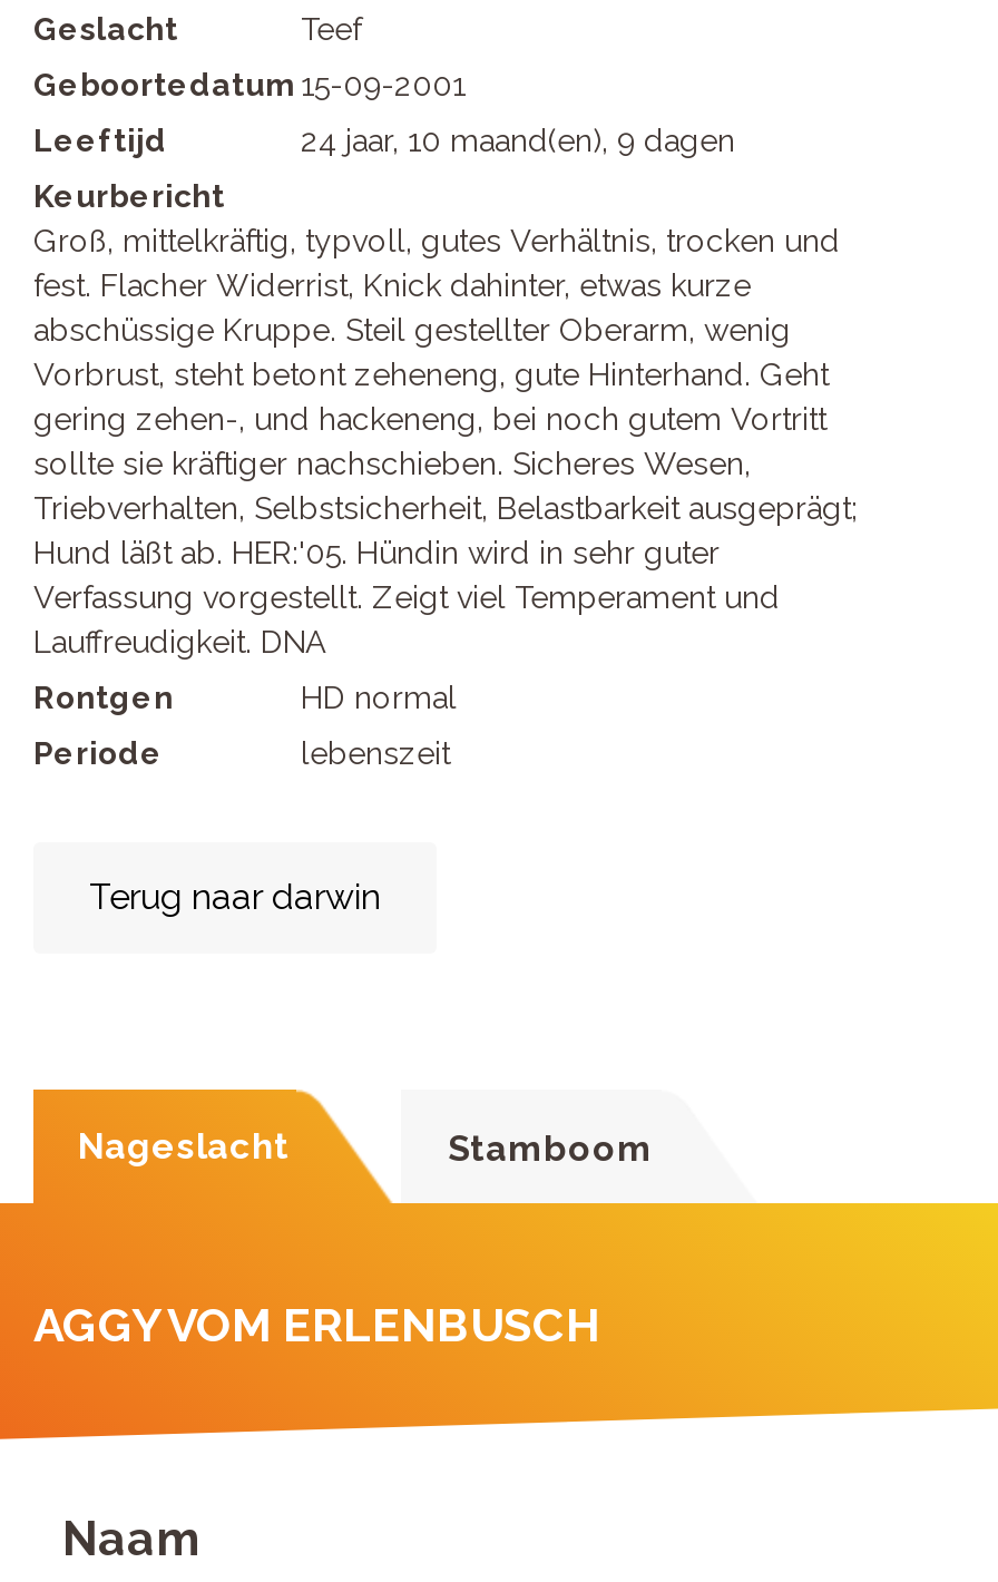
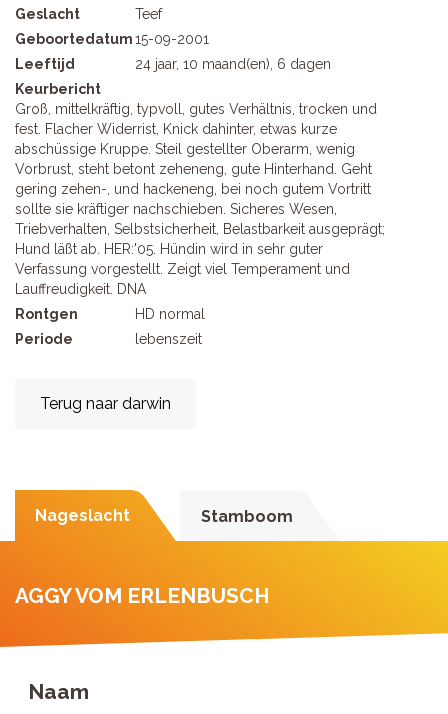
- 24 jaar, 10 maand(en), 9 dagen
+ 24 jaar, 10 maand(en), 6 dagen
